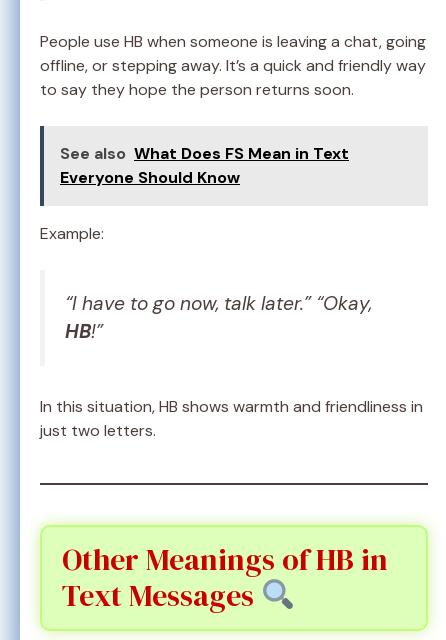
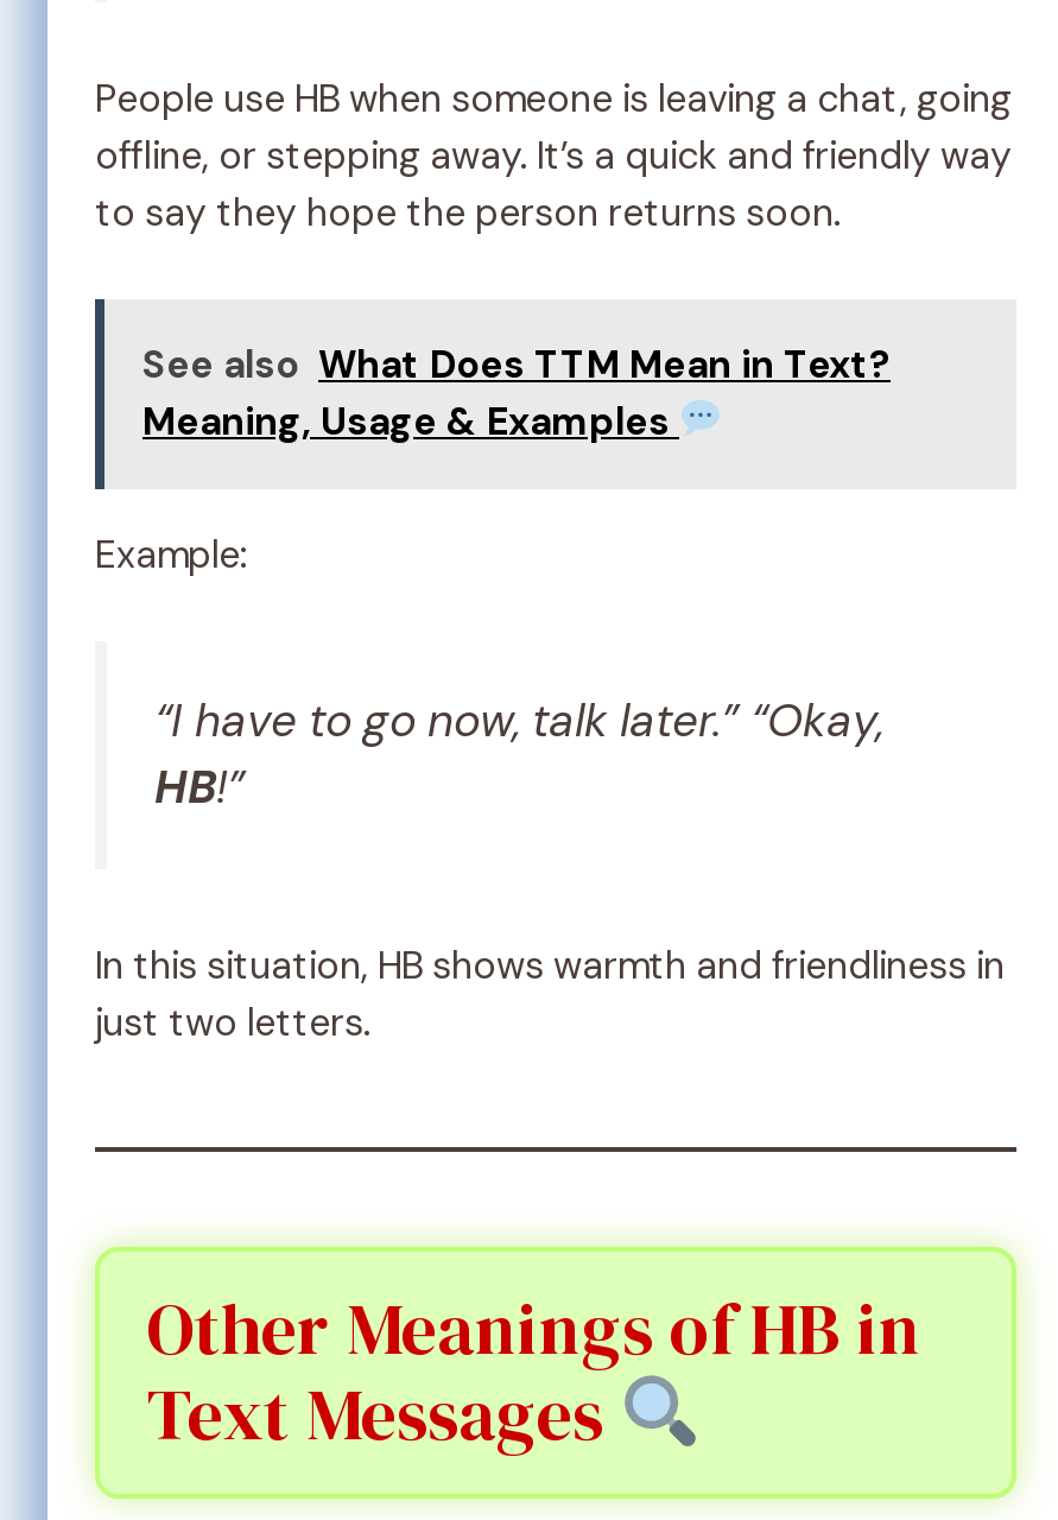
- See also What Does FS Mean in Text
- Everyone Should Know
+ See also What Does TTM Mean in Text?
+ Meaning, Usage & Examples
